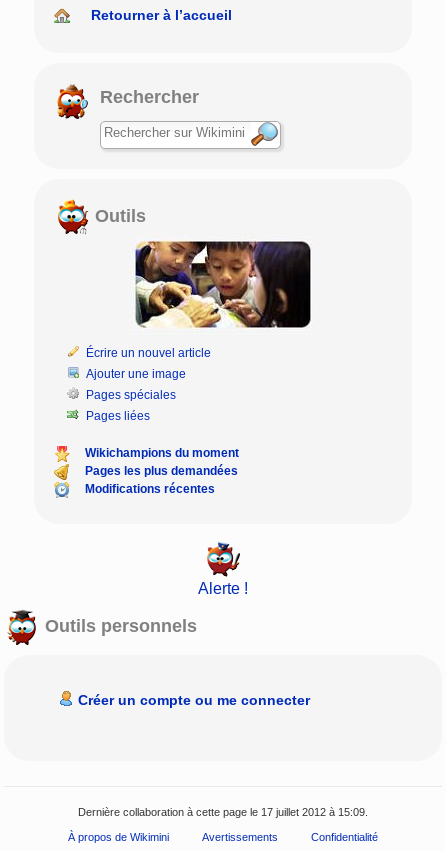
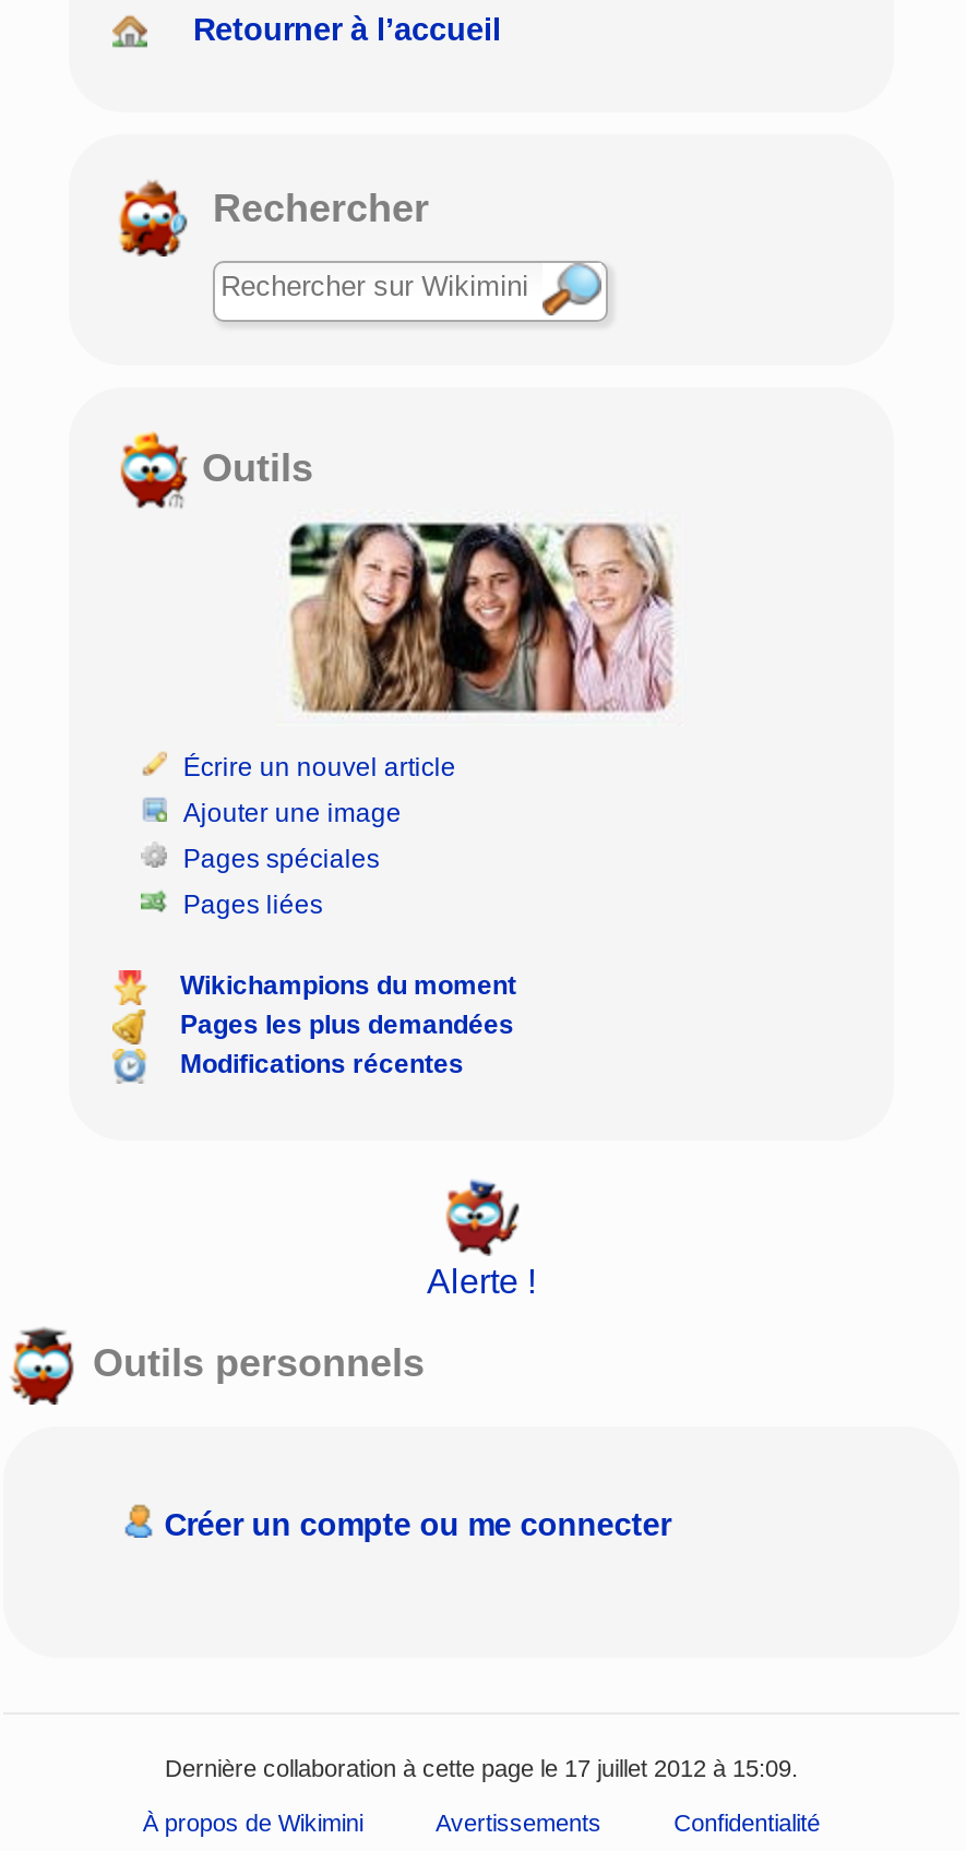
- [image]
+ [image]
